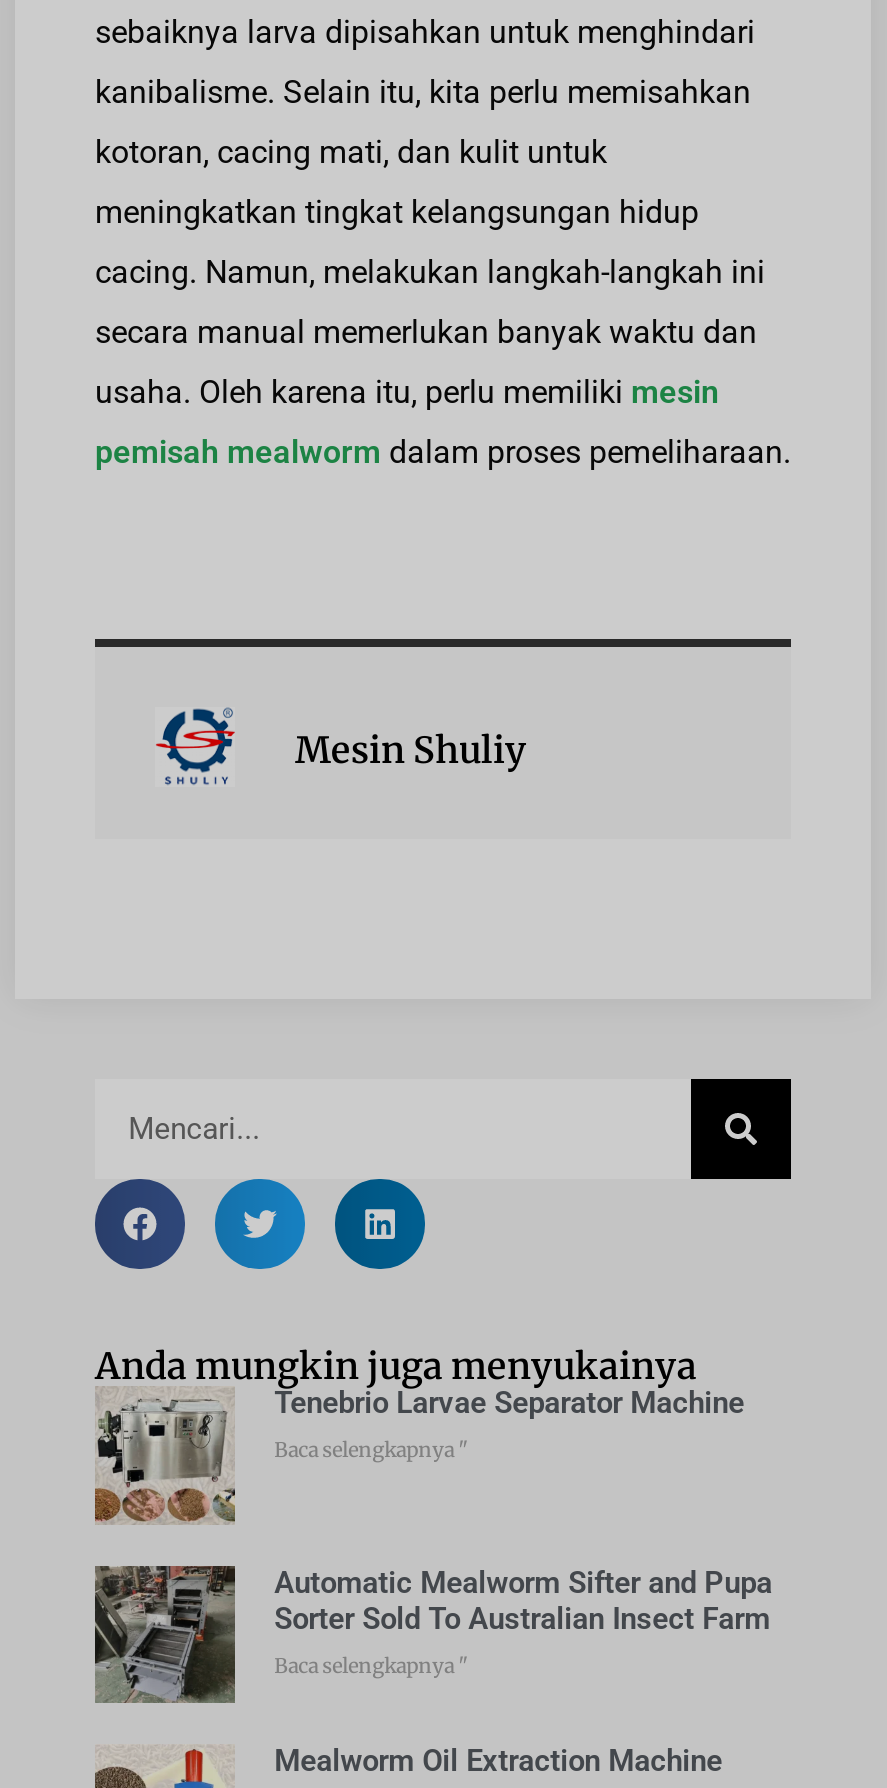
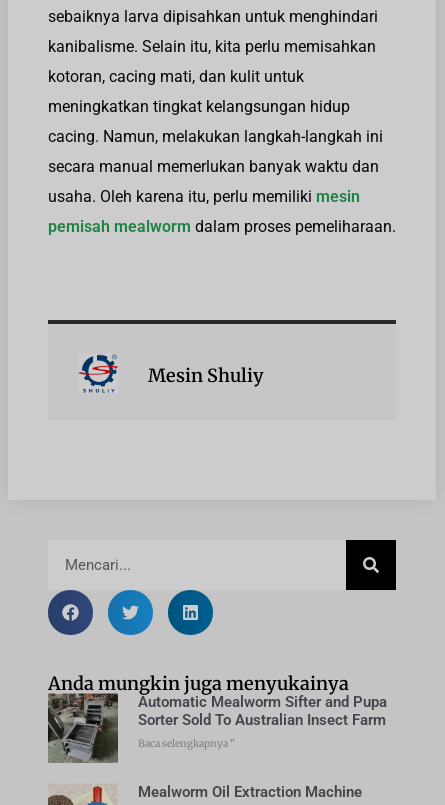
- [image]
- Tenebrio Larvae Separator Machine
- Baca selengkapnya "
